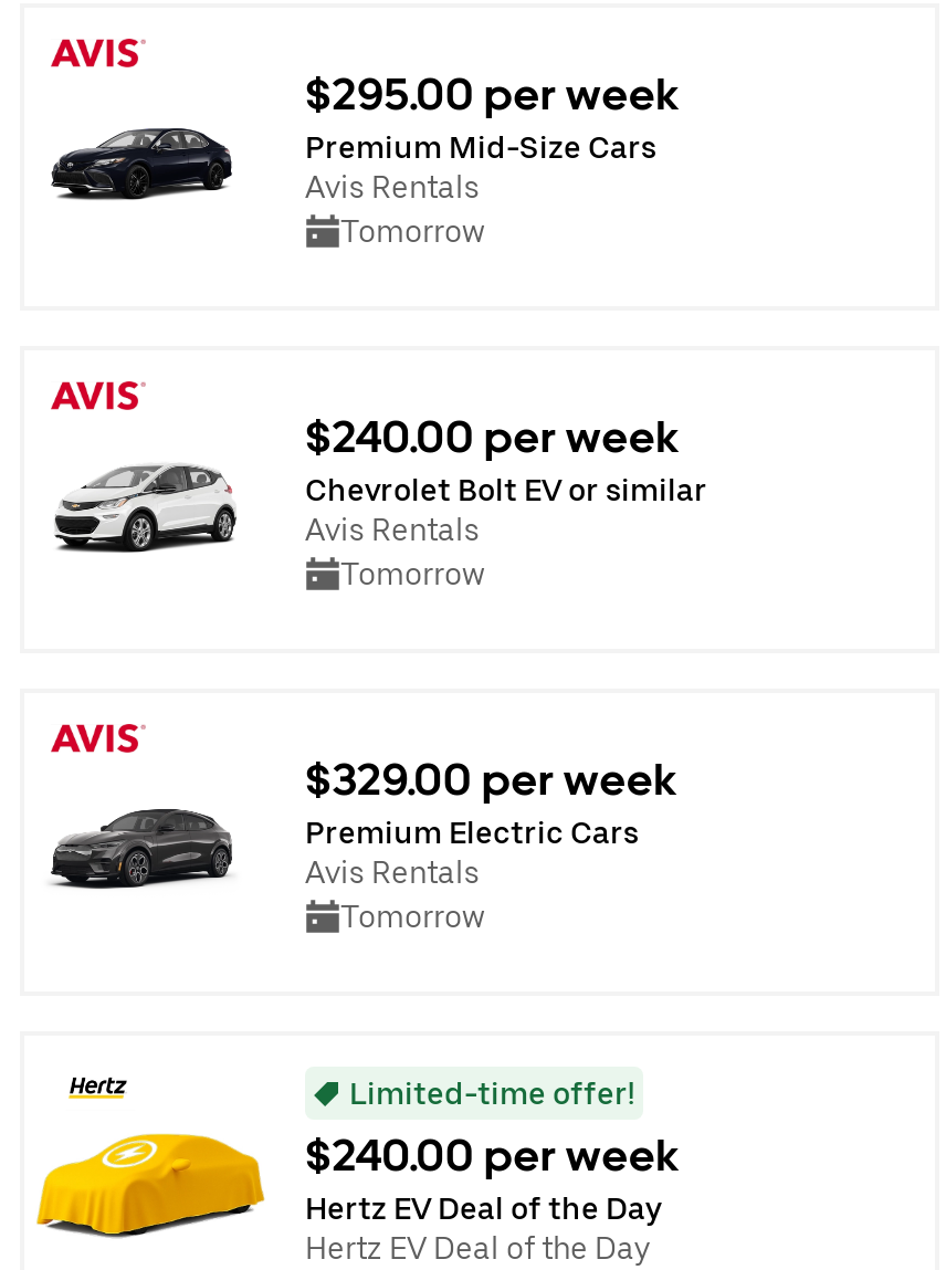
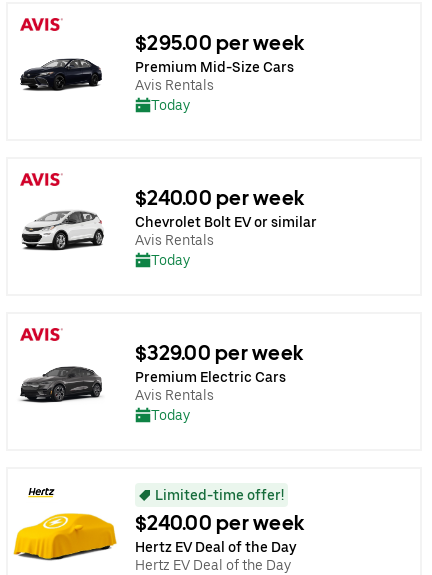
- Tomorrow
+ Today

- Tomorrow
+ Today

- Tomorrow
+ Today
